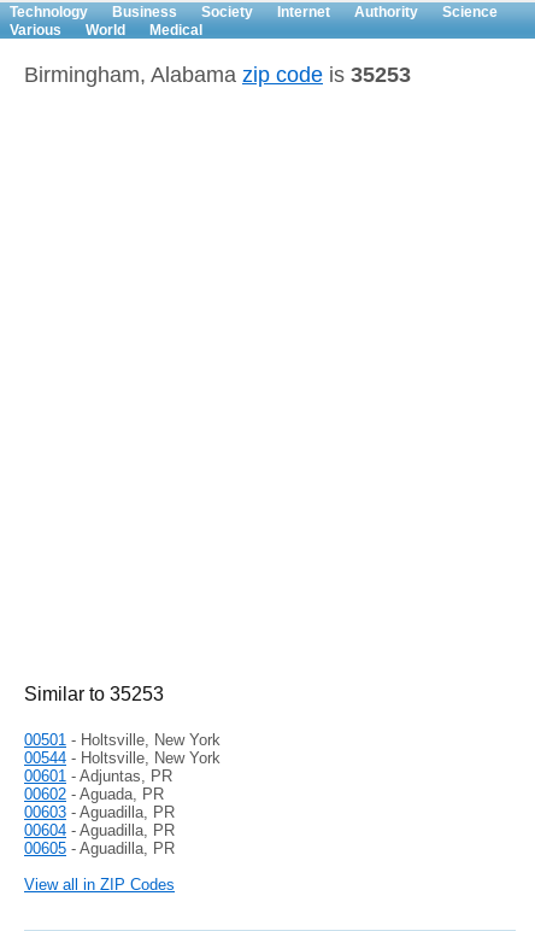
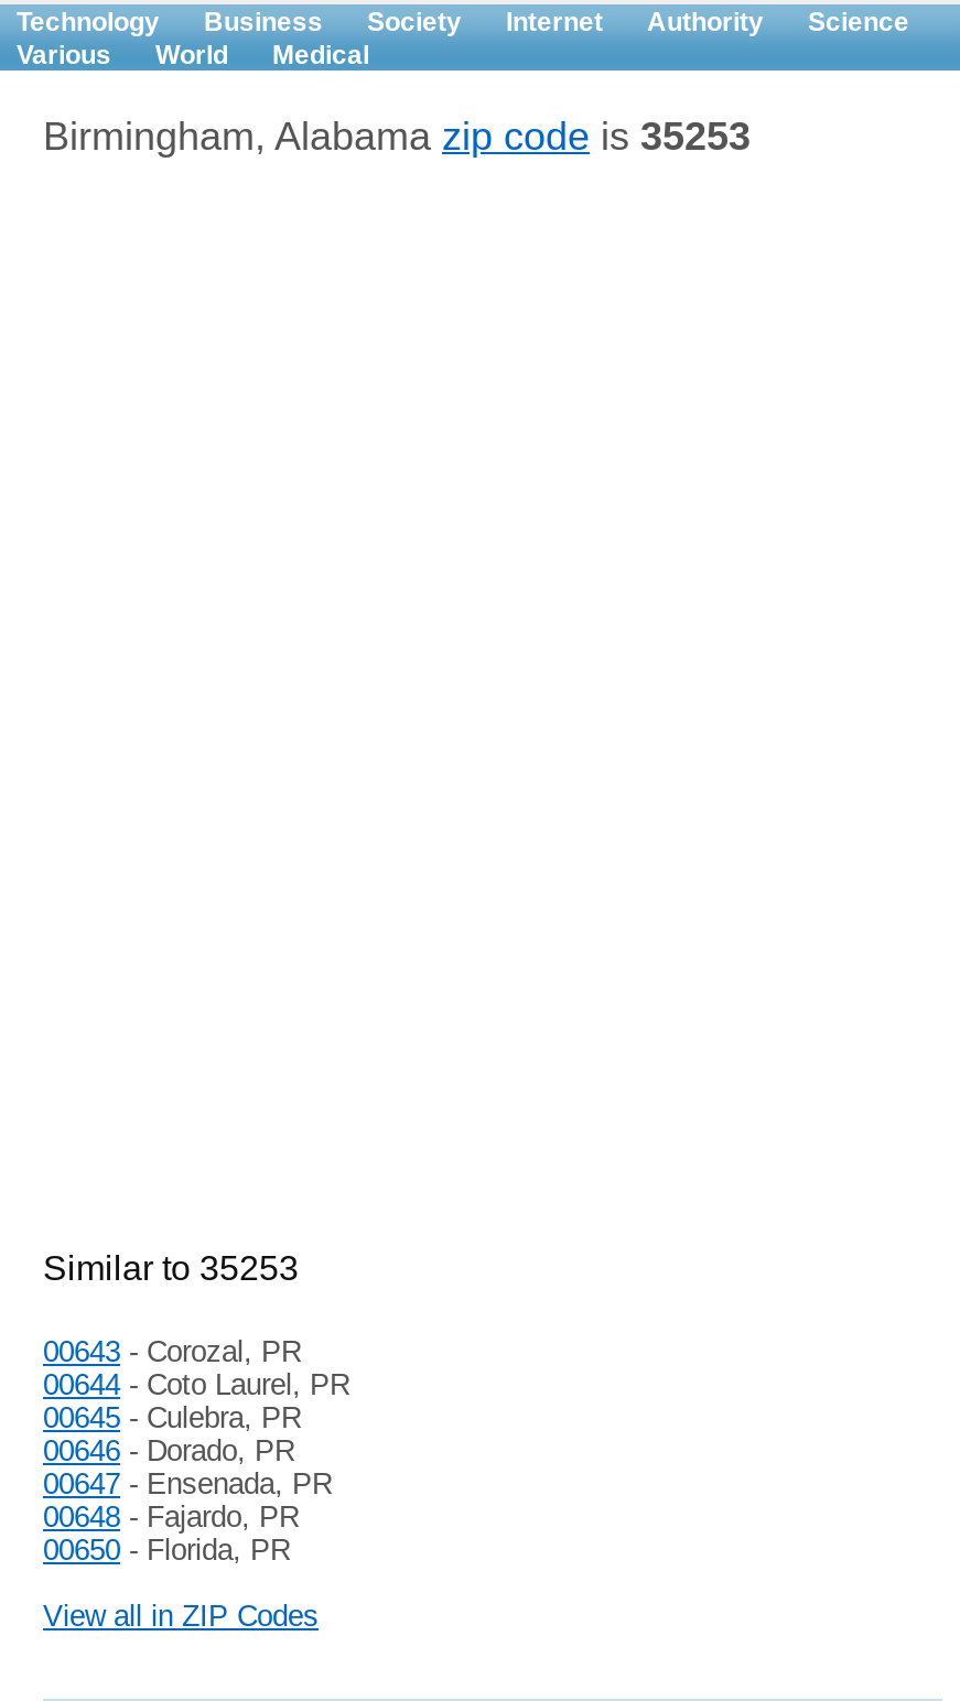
- 00501 - Holtsville, New York
- 00544 - Holtsville, New York
- 00601 - Adjuntas, PR
- 00602 - Aguada, PR
- 00603 - Aguadilla, PR
- 00604 - Aguadilla, PR
- 00605 - Aguadilla, PR
+ 00643 - Corozal, PR
+ 00644 - Coto Laurel, PR
+ 00645 - Culebra, PR
+ 00646 - Dorado, PR
+ 00647 - Ensenada, PR
+ 00648 - Fajardo, PR
+ 00650 - Florida, PR
